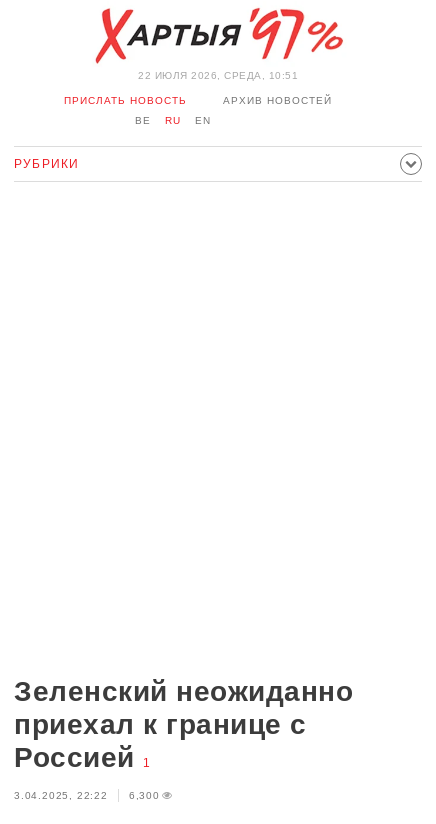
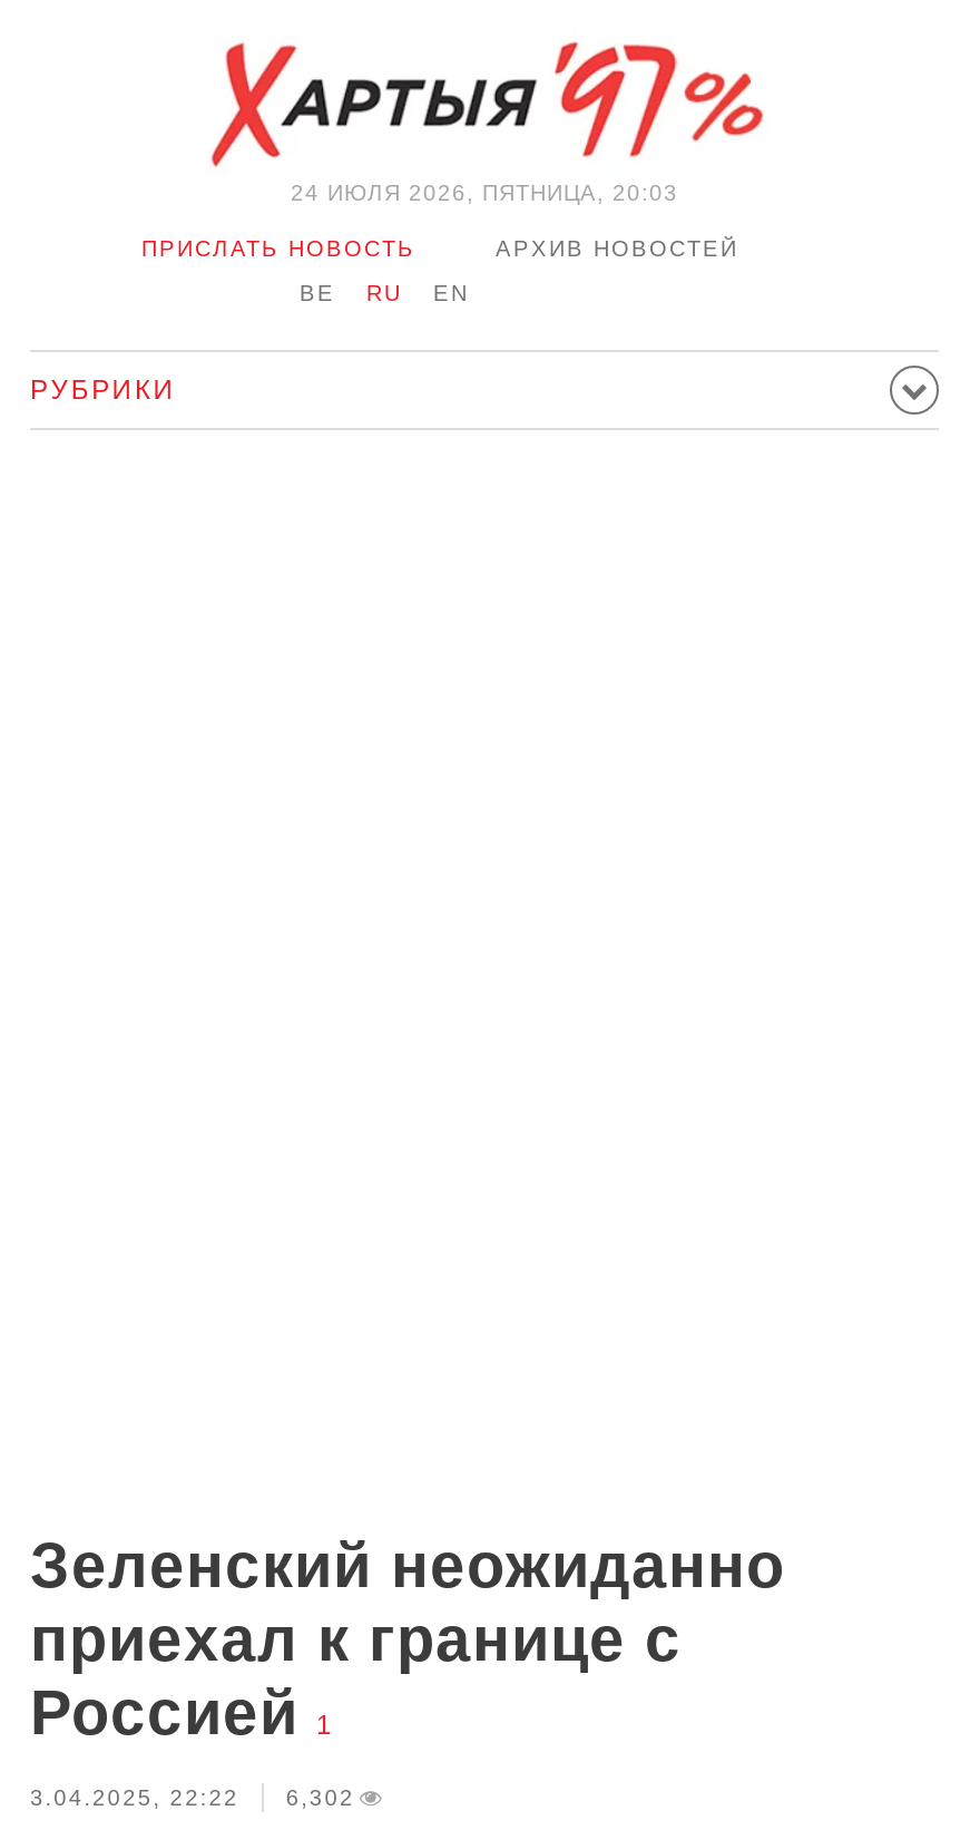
- 22 ИЮЛЯ 2026, СРЕДА, 10:51
+ 24 ИЮЛЯ 2026, ПЯТНИЦА, 20:03

- 3.04.2025, 22:22 6,300
+ 3.04.2025, 22:22 6,302
